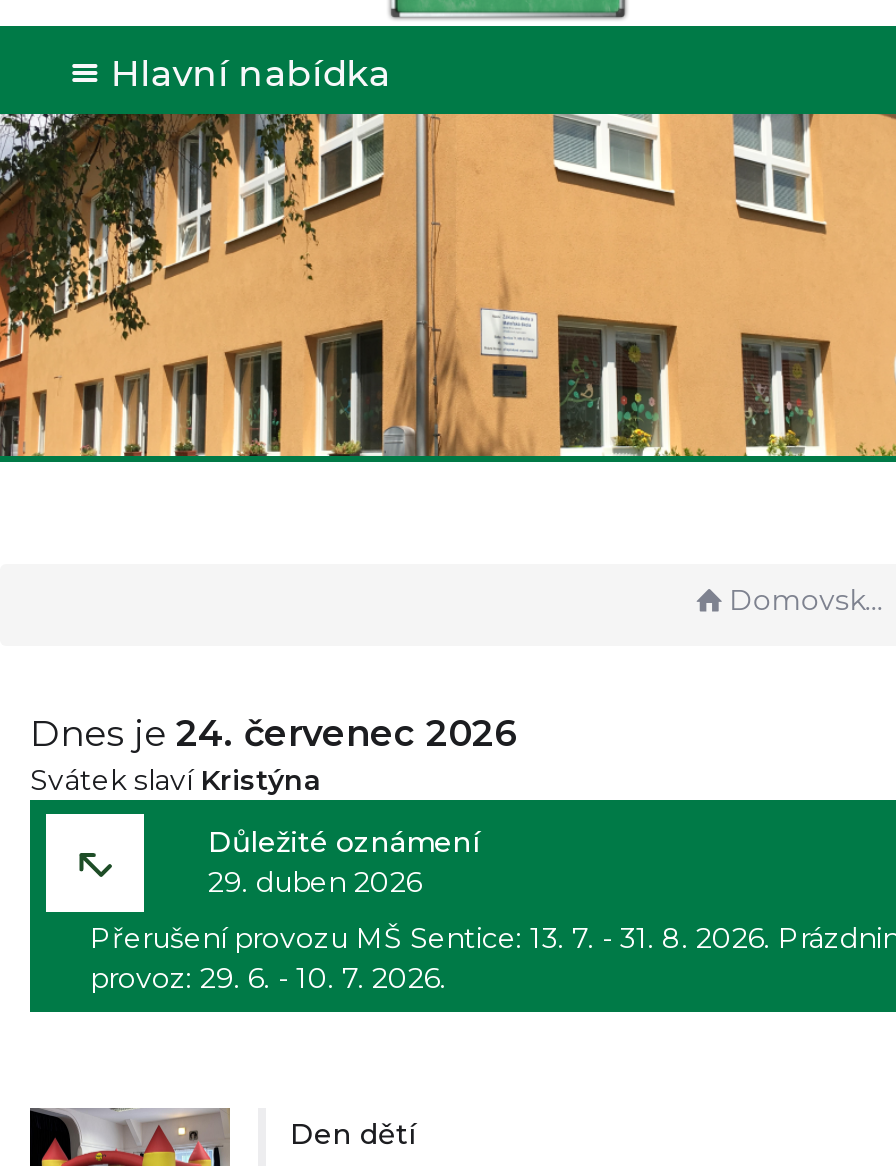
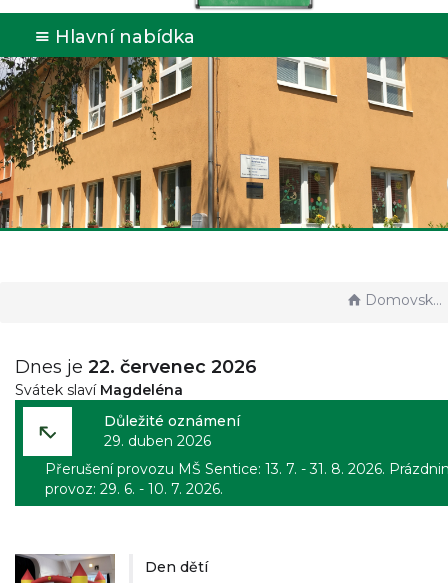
- Dnes je 24. červenec 2026
+ Dnes je 22. červenec 2026

- Svátek slaví Kristýna
+ Svátek slaví Magdeléna
